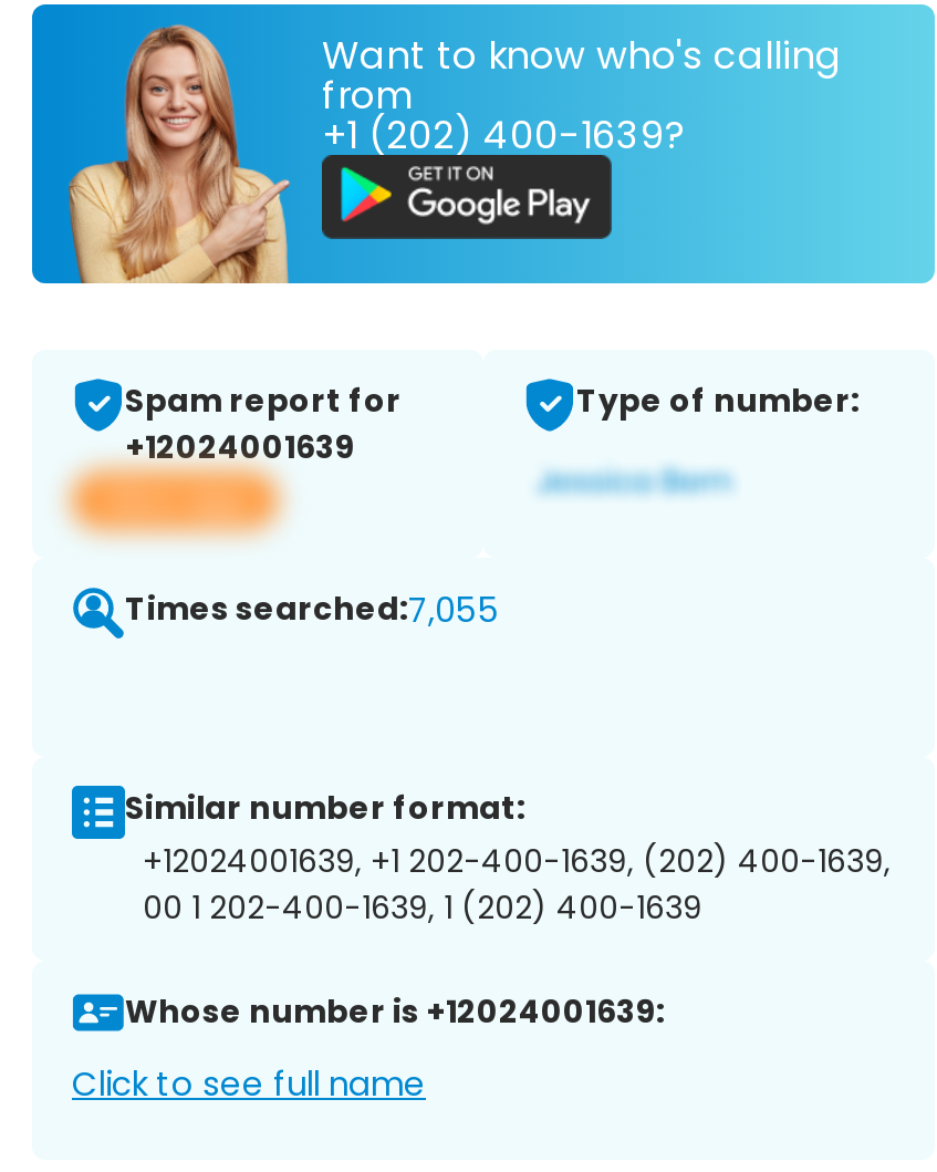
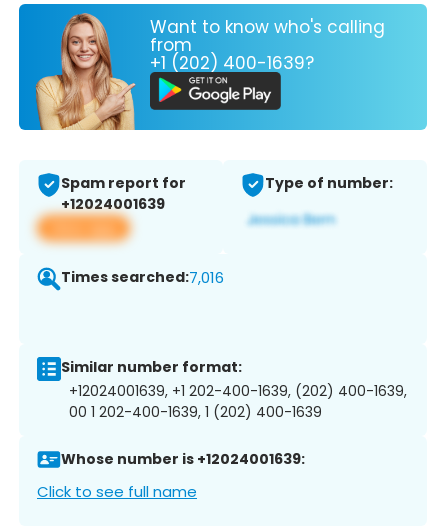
- Times searched:7,055
+ Times searched:7,016
